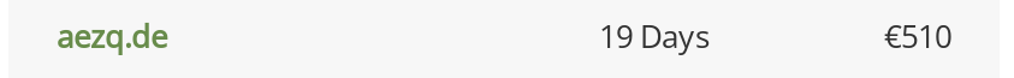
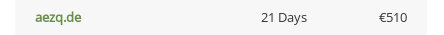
- 19 Days
+ 21 Days
